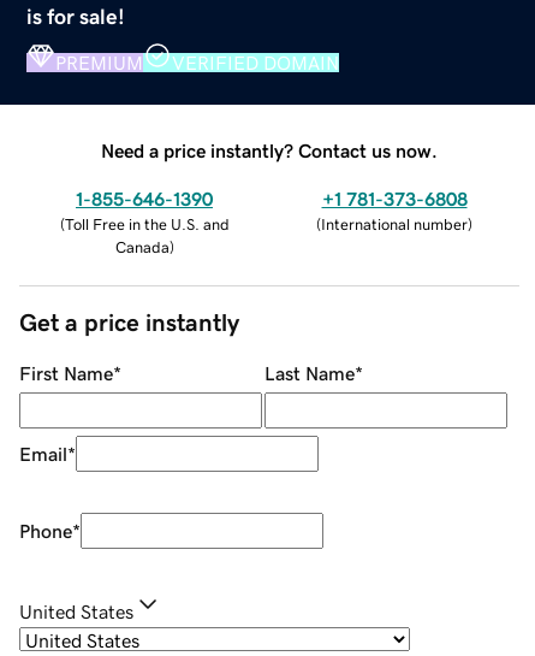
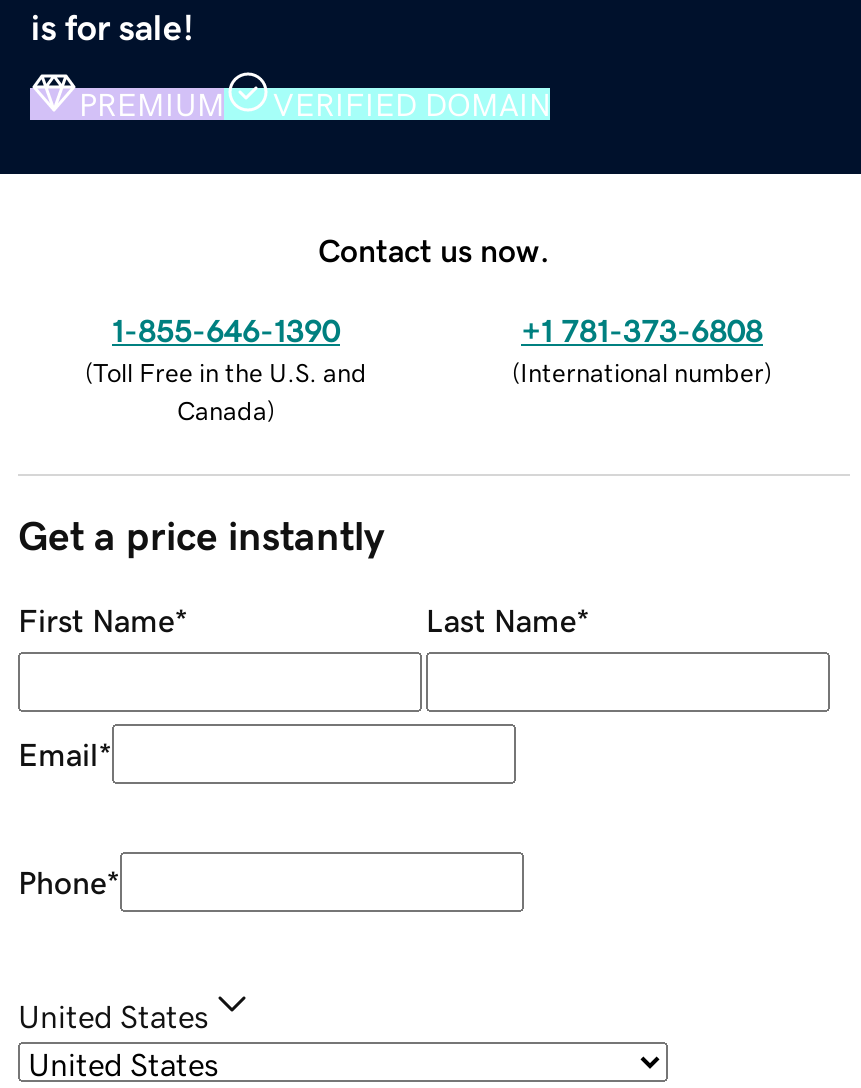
- Need a price instantly? Contact us now.
+ Contact us now.
